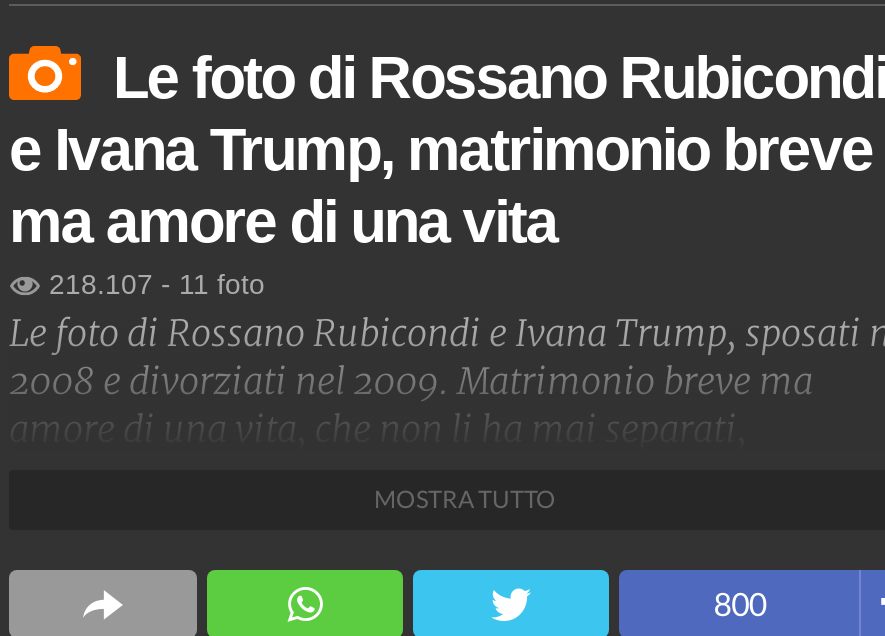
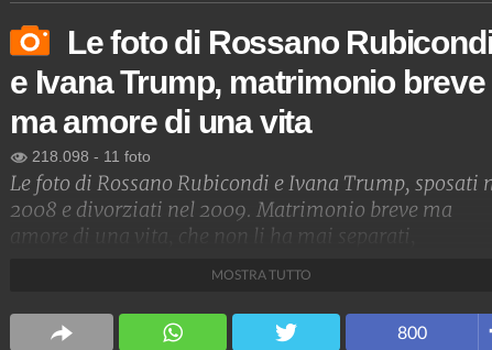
- 218.107 - 11 foto
+ 218.098 - 11 foto
